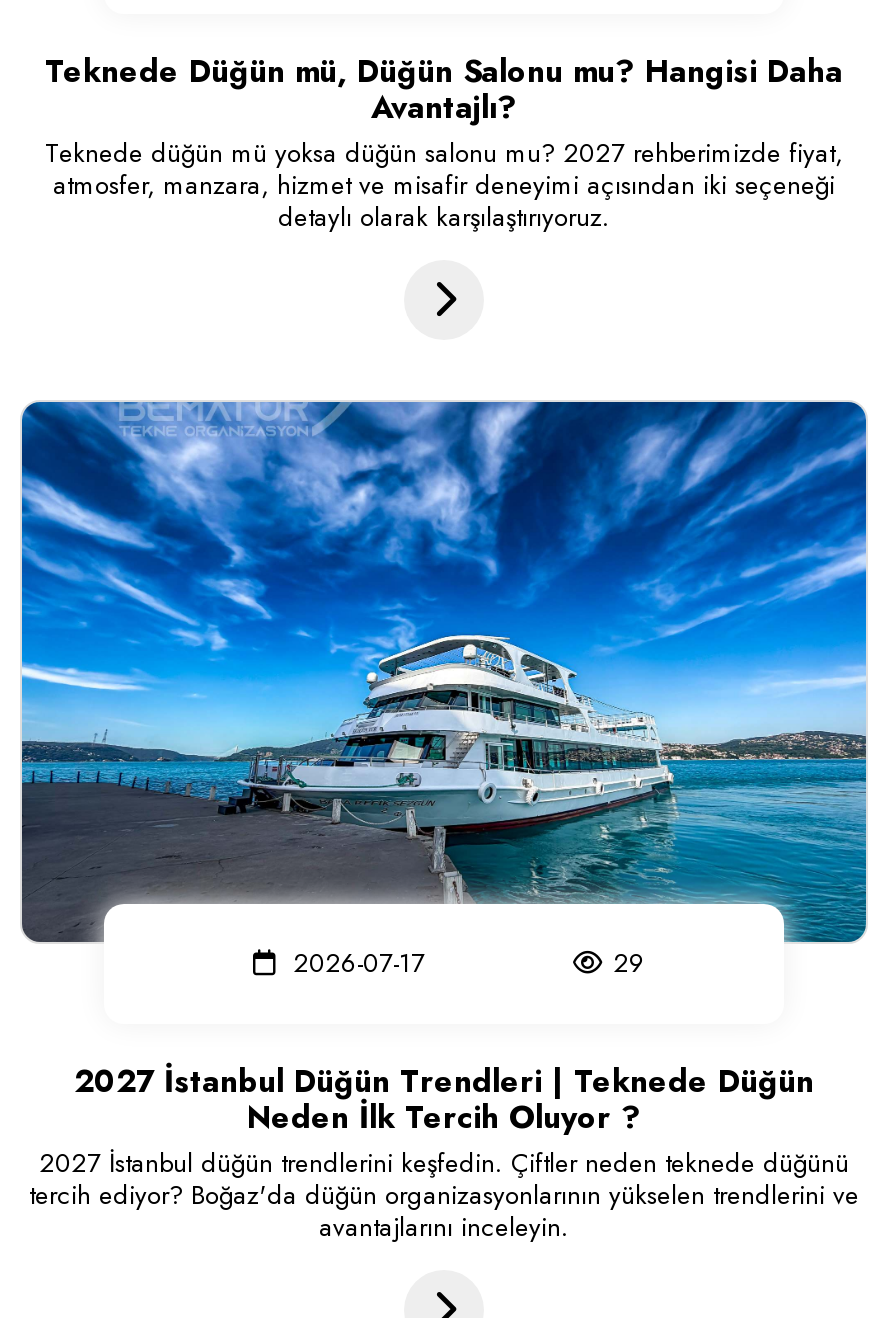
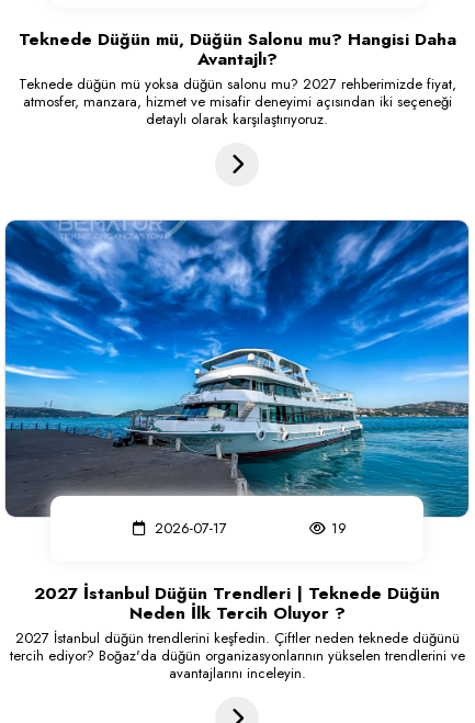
- 29
+ 19
